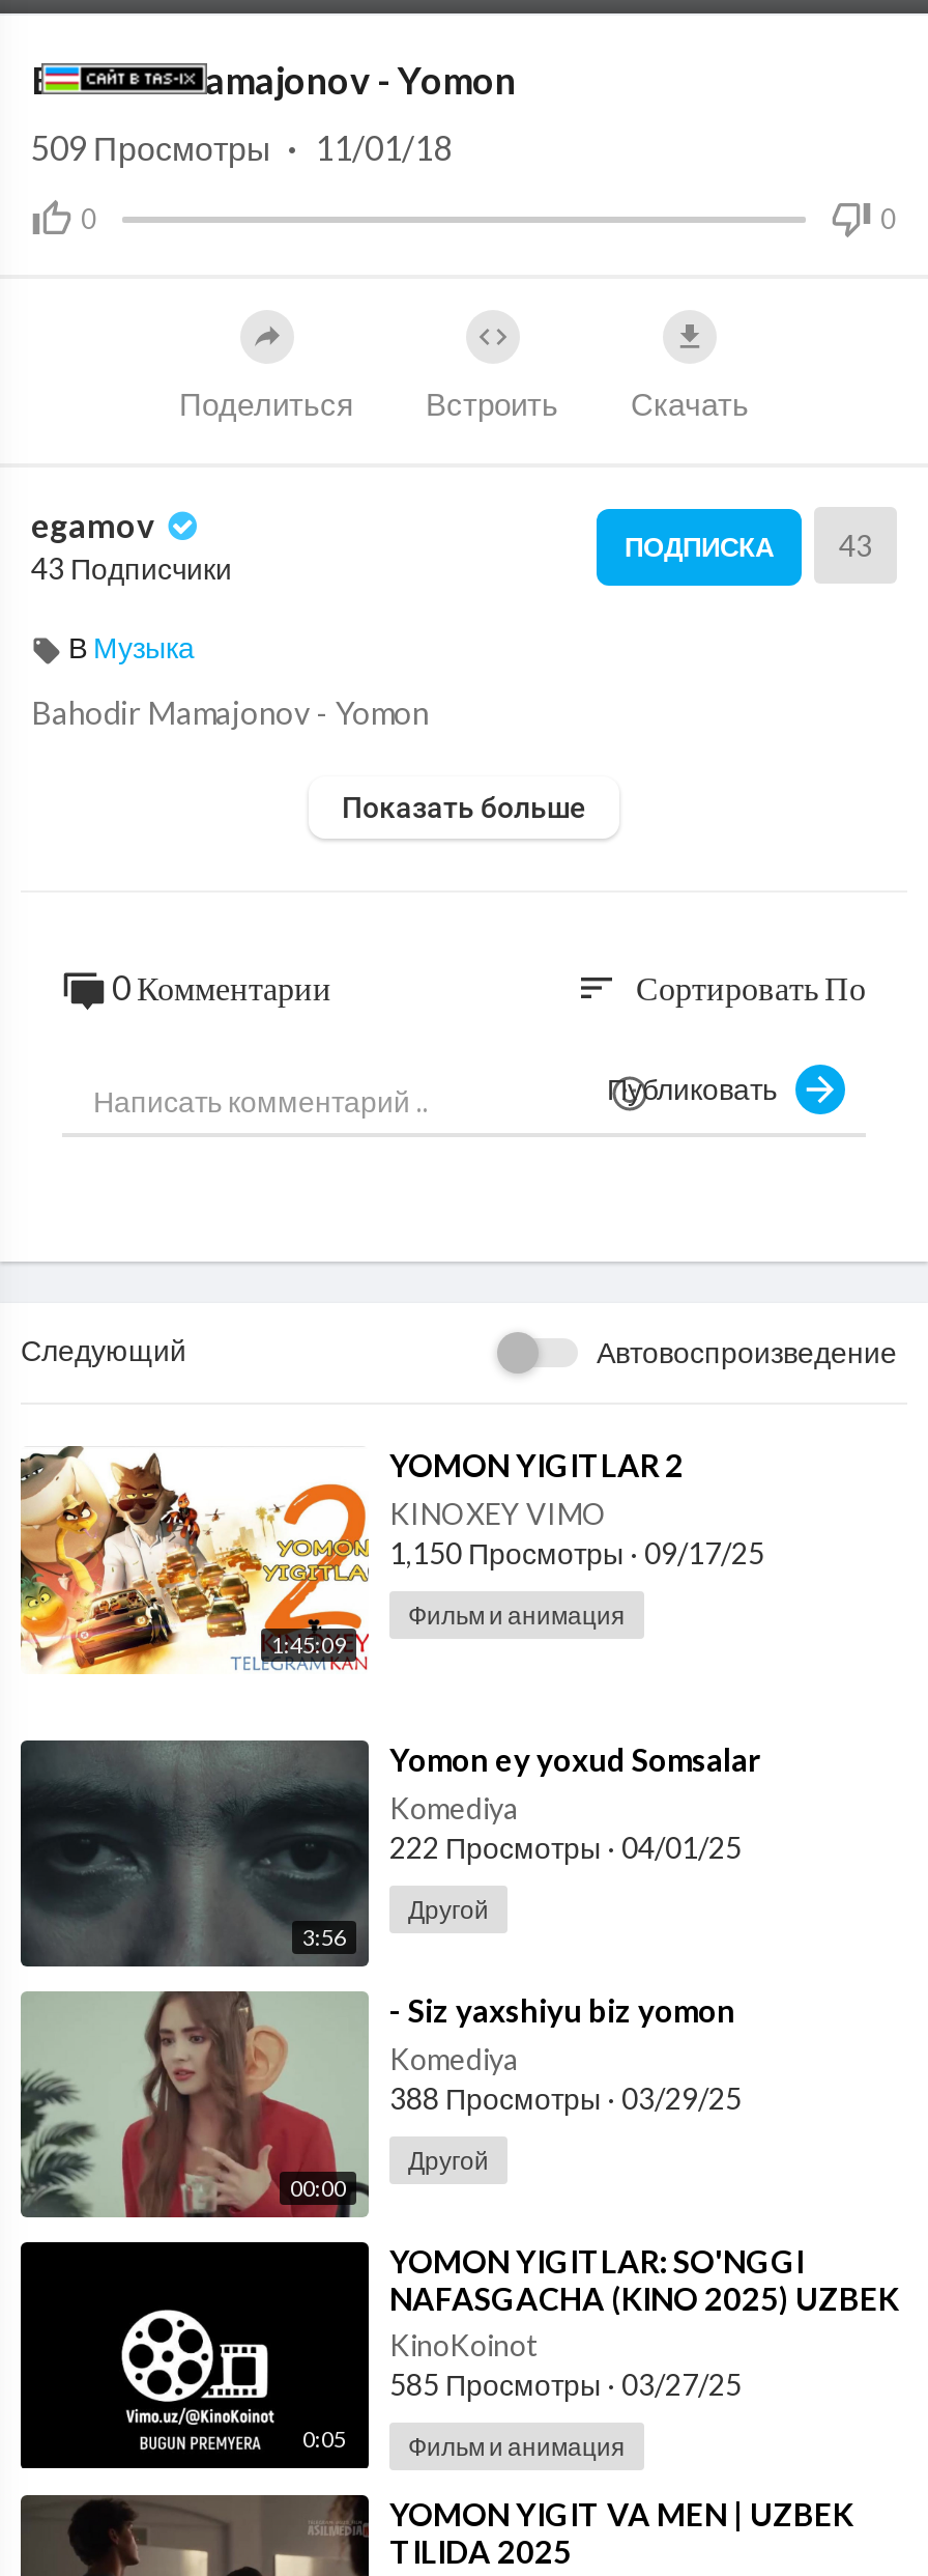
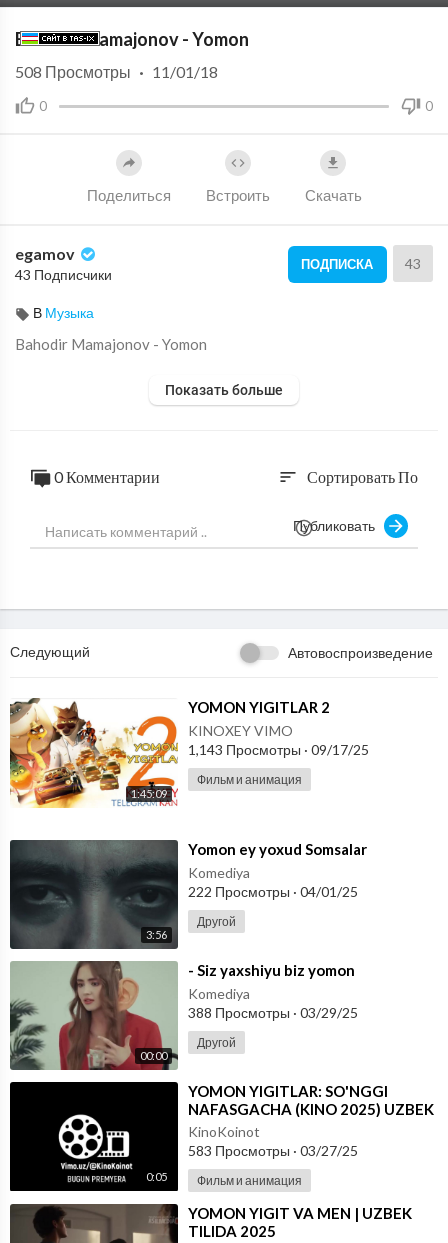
- 509 Просмотры · 11/01/18
+ 508 Просмотры · 11/01/18

- 1,150 Просмотры · 09/17/25
+ 1,143 Просмотры · 09/17/25

- 585 Просмотры · 03/27/25
+ 583 Просмотры · 03/27/25
